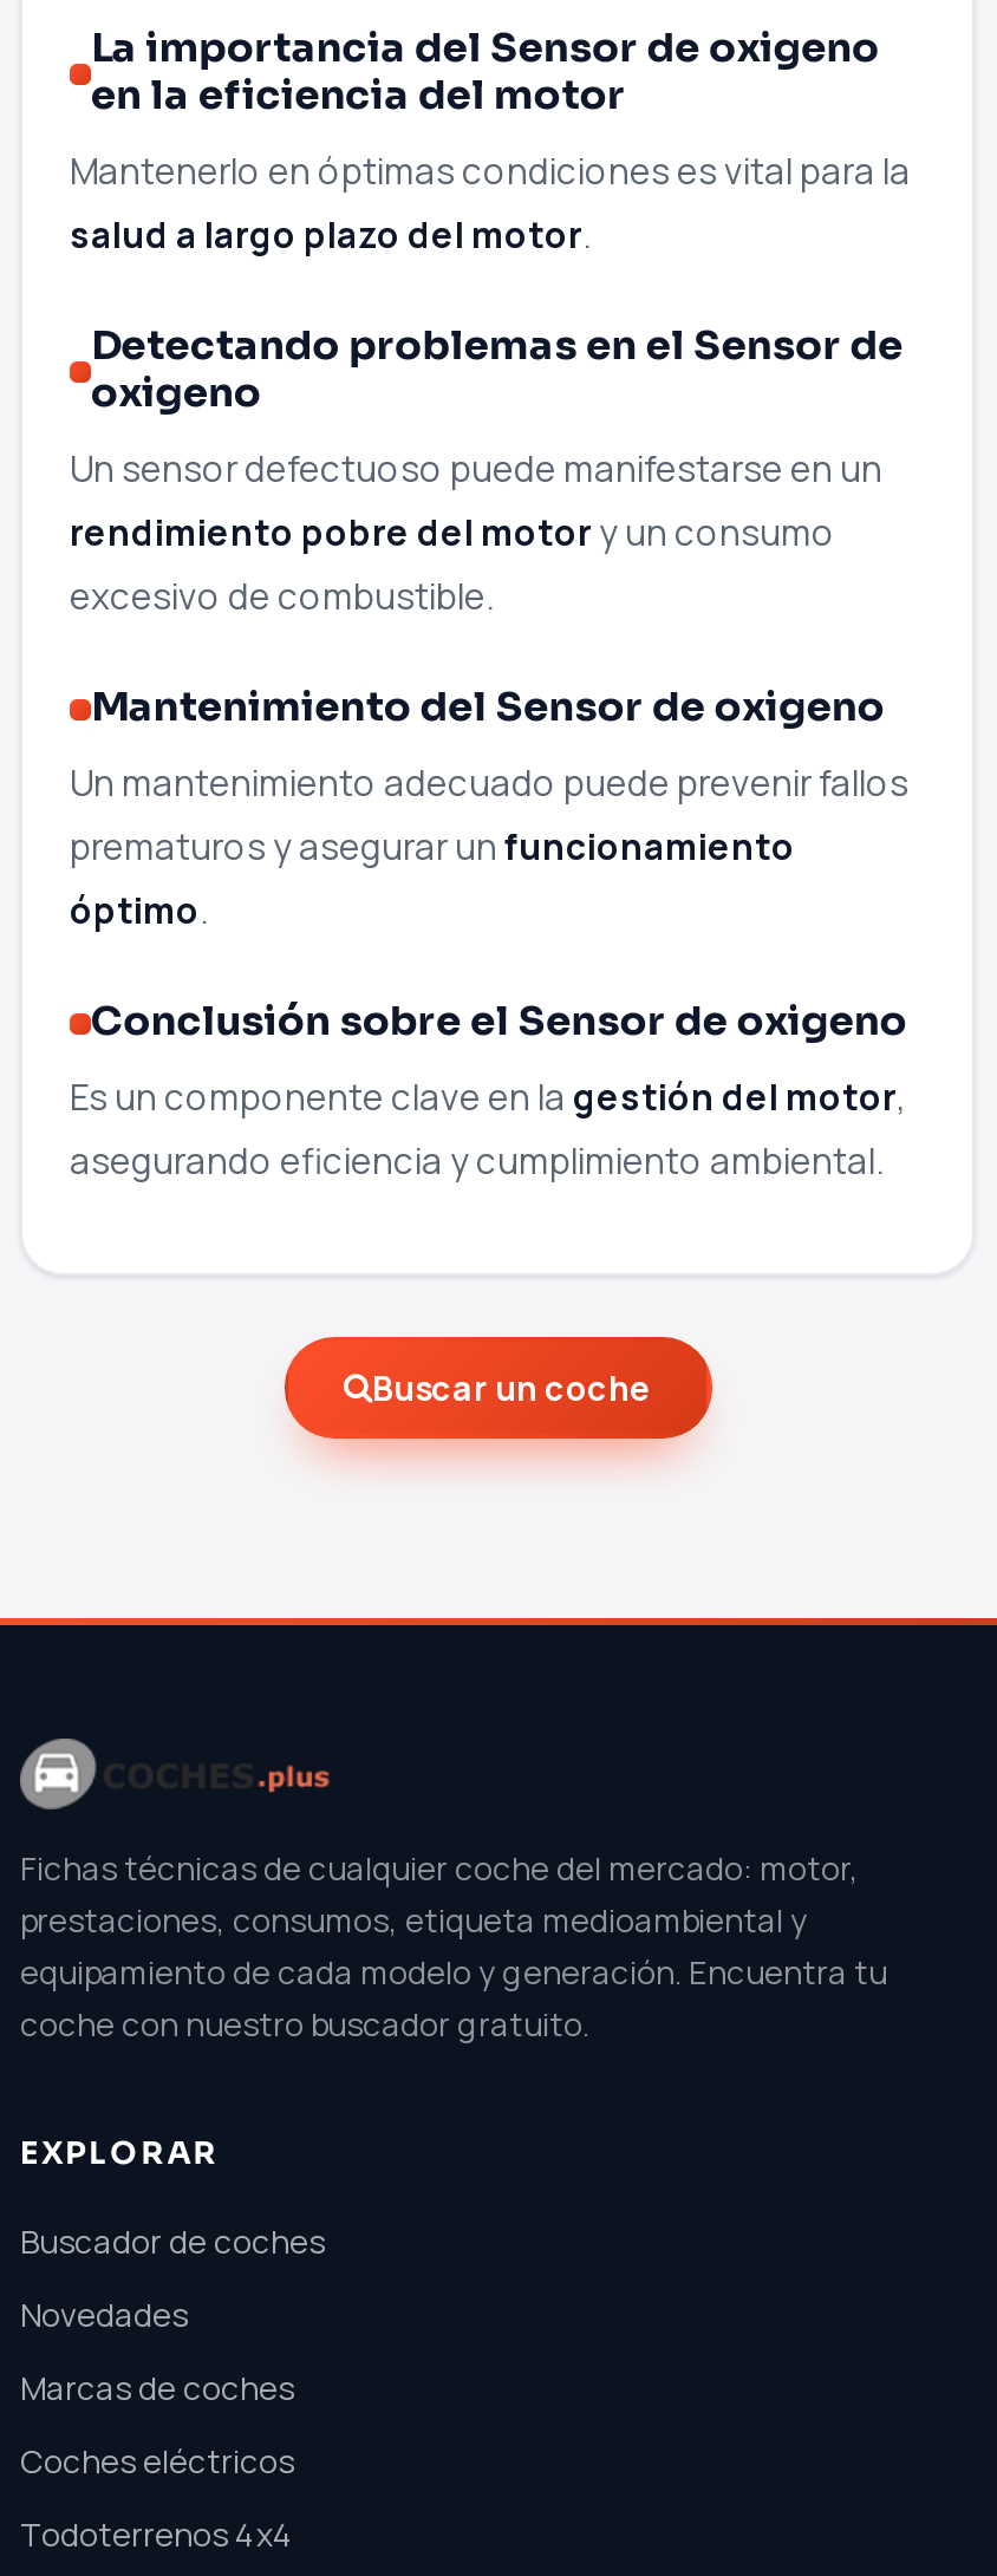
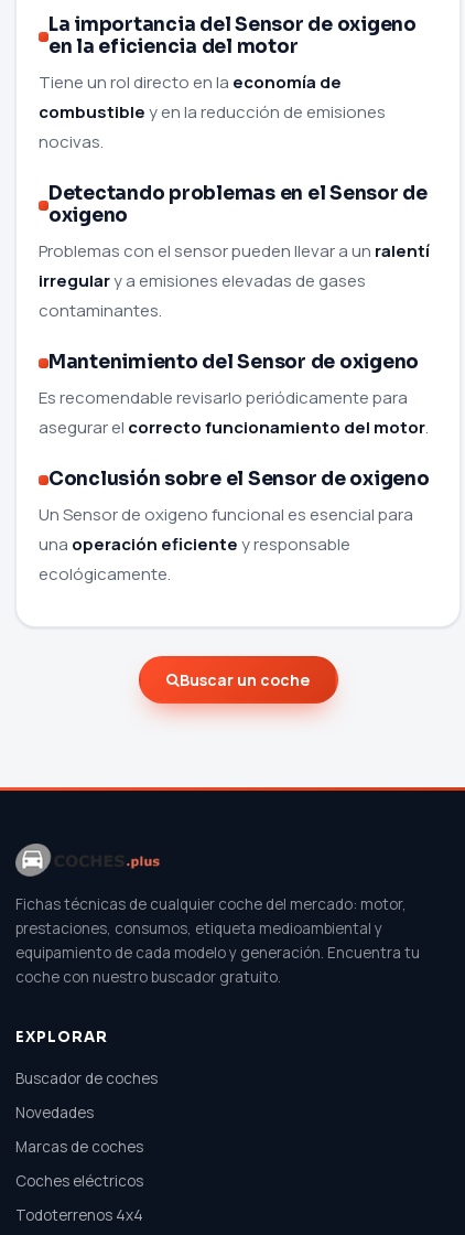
- Mantenerlo en óptimas condiciones es vital para la
- salud a largo plazo del motor.
+ Tiene un rol directo en la economía de
+ combustible y en la reducción de emisiones
+ nocivas.

- Un sensor defectuoso puede manifestarse en un
- rendimiento pobre del motor y un consumo
- excesivo de combustible.
+ Problemas con el sensor pueden llevar a un ralentí
+ irregular y a emisiones elevadas de gases
+ contaminantes.

- Un mantenimiento adecuado puede prevenir fallos
- prematuros y asegurar un funcionamiento
- óptimo.
+ Es recomendable revisarlo periódicamente para
+ asegurar el correcto funcionamiento del motor.

- Es un componente clave en la gestión del motor,
- asegurando eficiencia y cumplimiento ambiental.
+ Un Sensor de oxigeno funcional es esencial para
+ una operación eficiente y responsable
+ ecológicamente.
